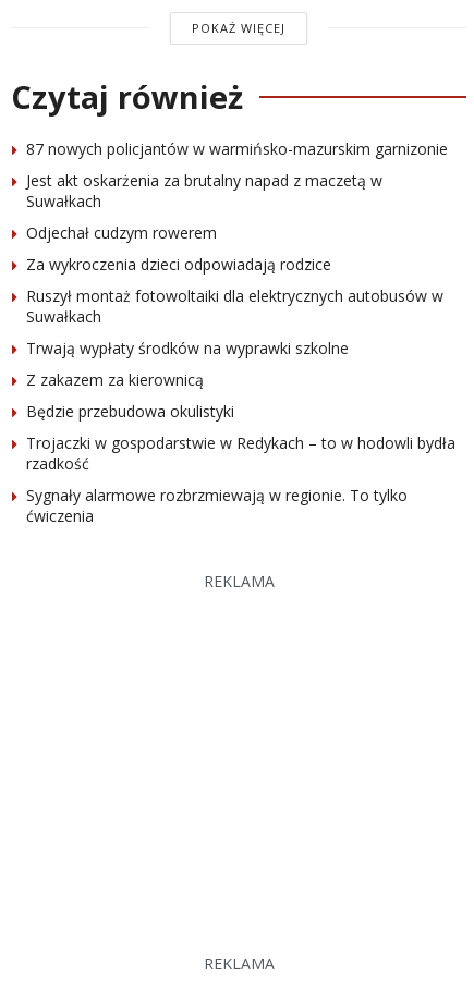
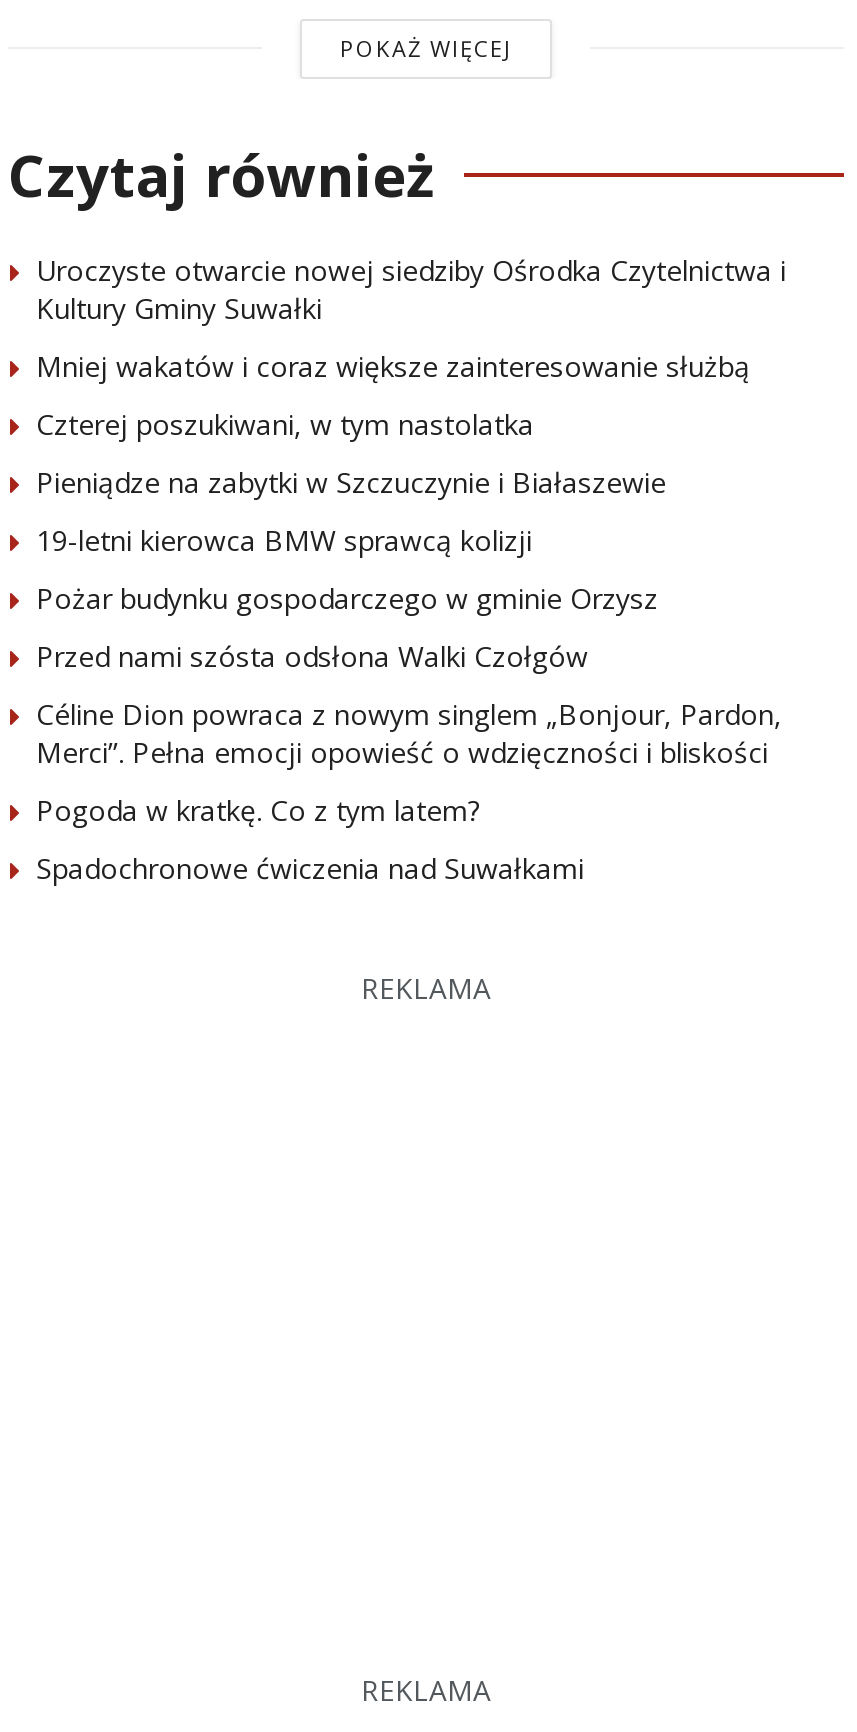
- 87 nowych policjantów w warmińsko-mazurskim garnizonie
+ Uroczyste otwarcie nowej siedziby Ośrodka Czytelnictwa i
+ Kultury Gminy Suwałki

- Jest akt oskarżenia za brutalny napad z maczetą w
- Suwałkach
+ Mniej wakatów i coraz większe zainteresowanie służbą

- Odjechał cudzym rowerem
+ Czterej poszukiwani, w tym nastolatka

- Za wykroczenia dzieci odpowiadają rodzice
+ Pieniądze na zabytki w Szczuczynie i Białaszewie

- Ruszył montaż fotowoltaiki dla elektrycznych autobusów w
- Suwałkach
+ 19-letni kierowca BMW sprawcą kolizji

- Trwają wypłaty środków na wyprawki szkolne
+ Pożar budynku gospodarczego w gminie Orzysz

- Z zakazem za kierownicą
+ Przed nami szósta odsłona Walki Czołgów

- Będzie przebudowa okulistyki
+ Céline Dion powraca z nowym singlem „Bonjour, Pardon,
+ Merci”. Pełna emocji opowieść o wdzięczności i bliskości

- Trojaczki w gospodarstwie w Redykach – to w hodowli bydła
- rzadkość
+ Pogoda w kratkę. Co z tym latem?

- Sygnały alarmowe rozbrzmiewają w regionie. To tylko
- ćwiczenia
+ Spadochronowe ćwiczenia nad Suwałkami
